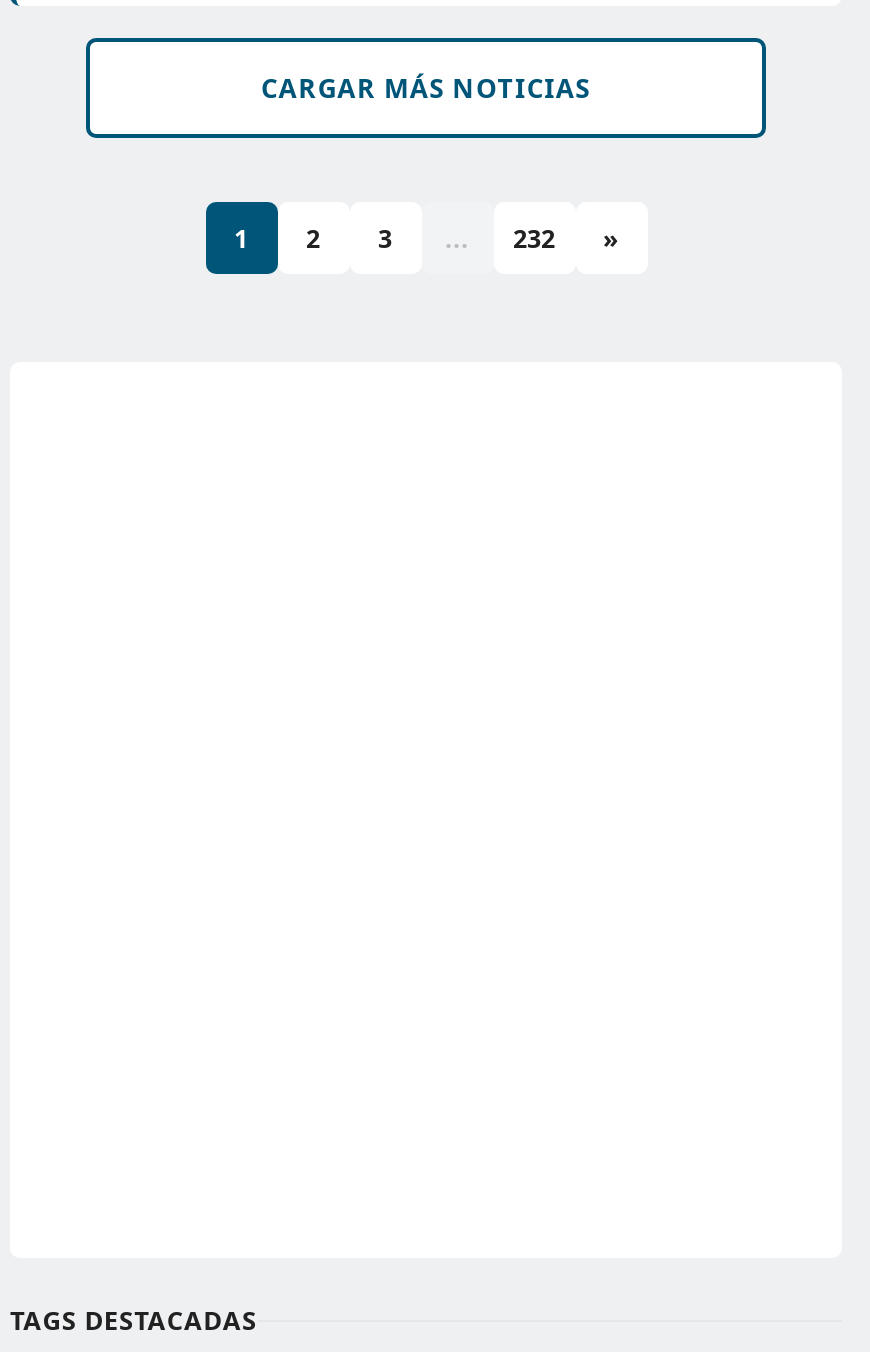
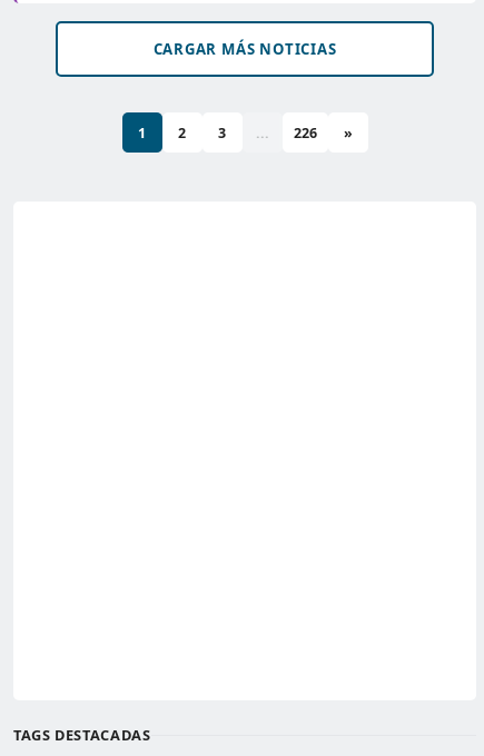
- 232
+ 226
